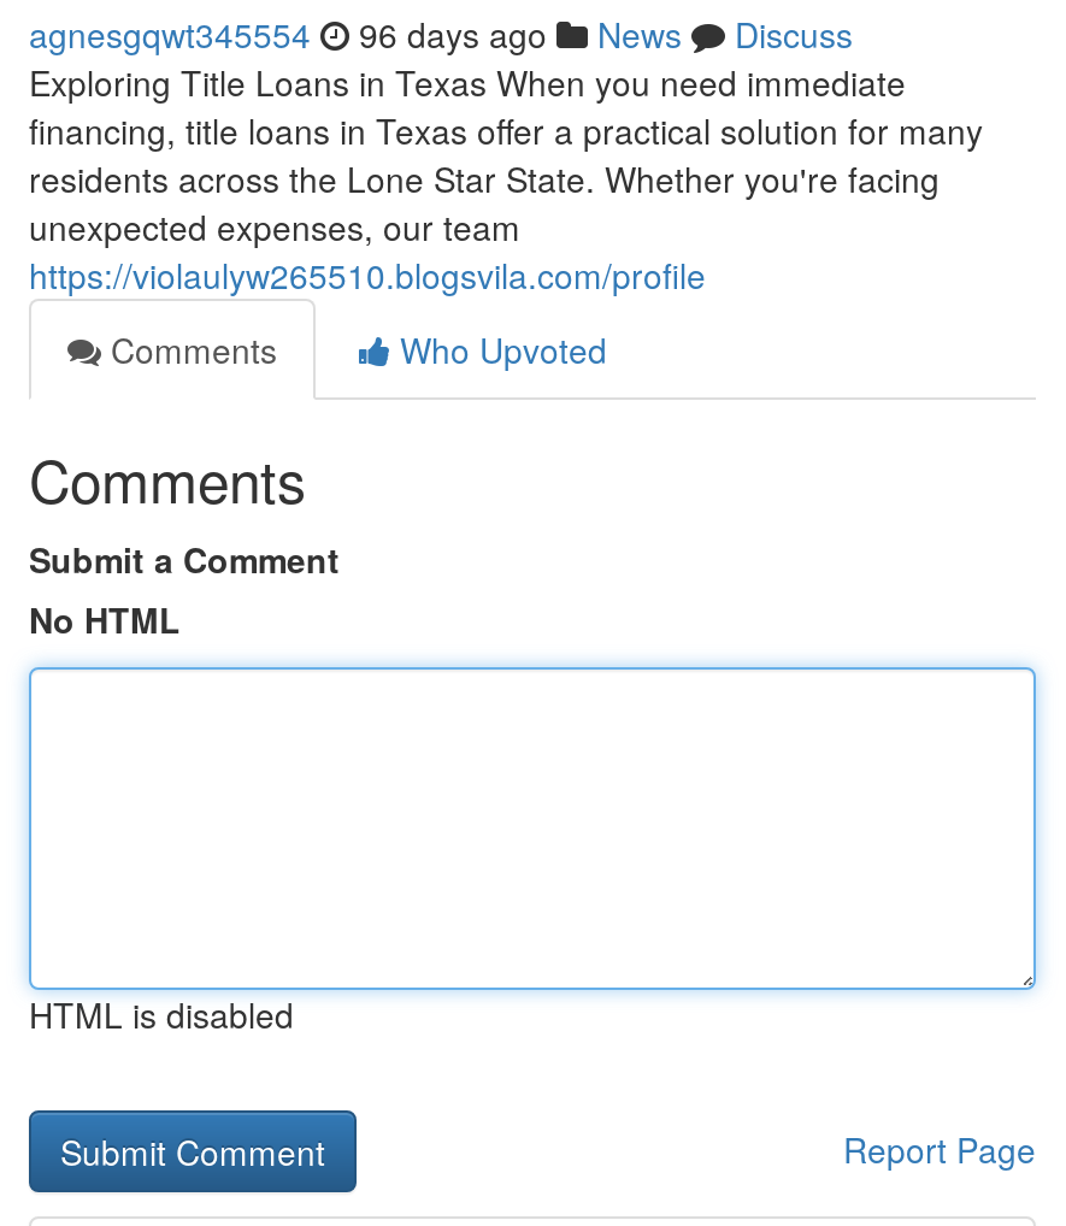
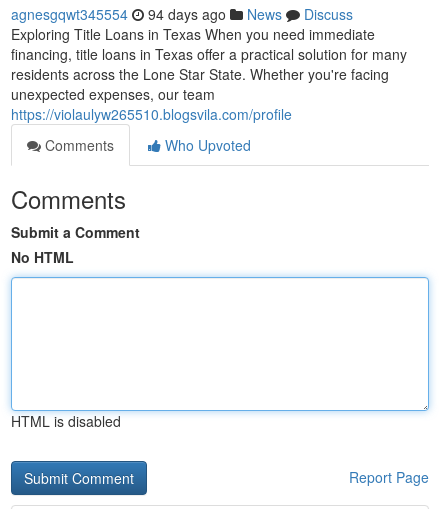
- agnesgqwt345554 96 days ago News Discuss
+ agnesgqwt345554 94 days ago News Discuss
